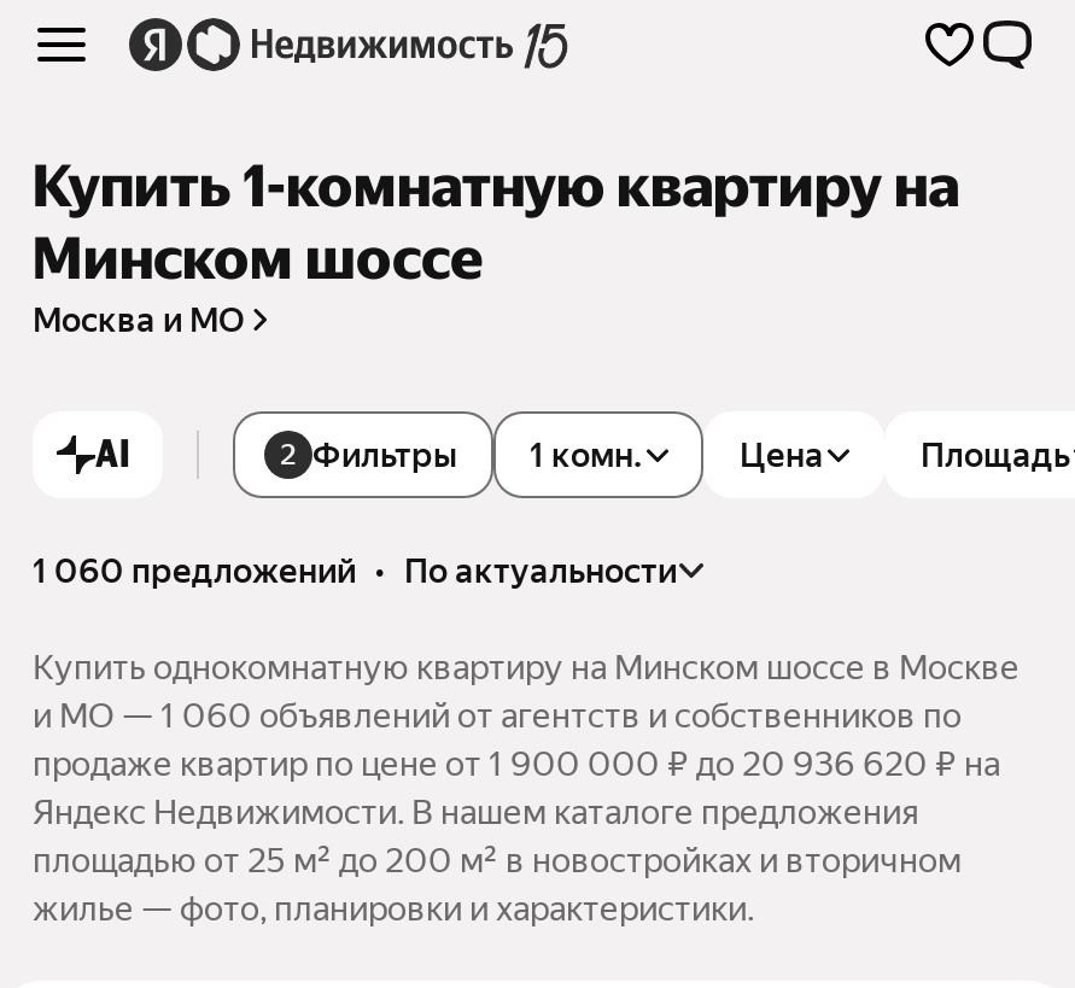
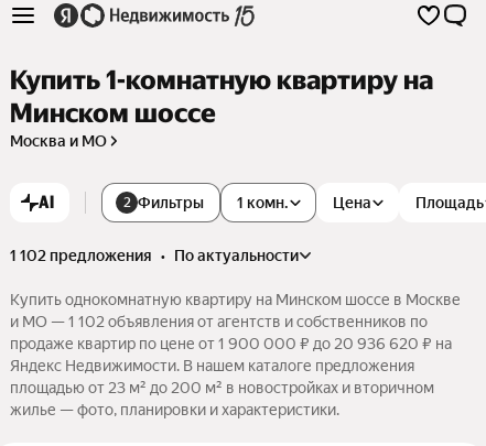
- 1 060 предложений • по актуальности
+ 1 102 предложения • по актуальности

- и МО — 1 060 объявлений от агентств и собственников по
+ и МО — 1 102 объявления от агентств и собственников по

- площадью от 25 м² до 200 м² в новостройках и вторичном
+ площадью от 23 м² до 200 м² в новостройках и вторичном
